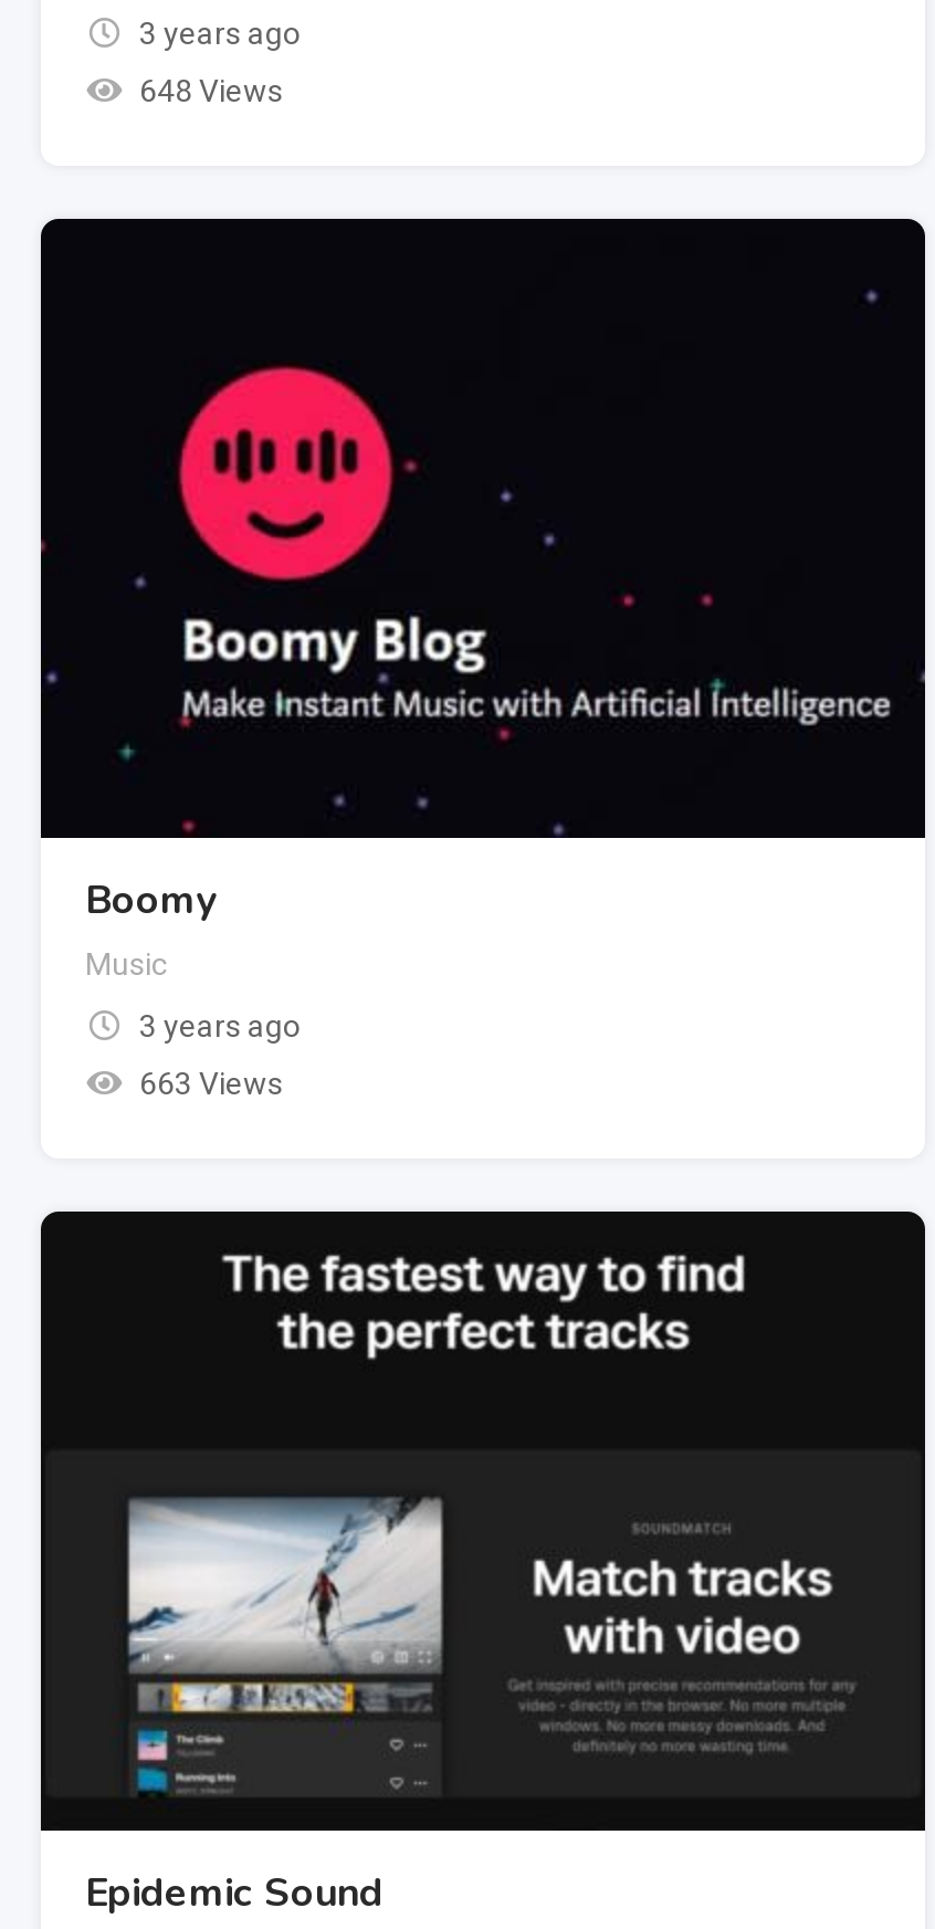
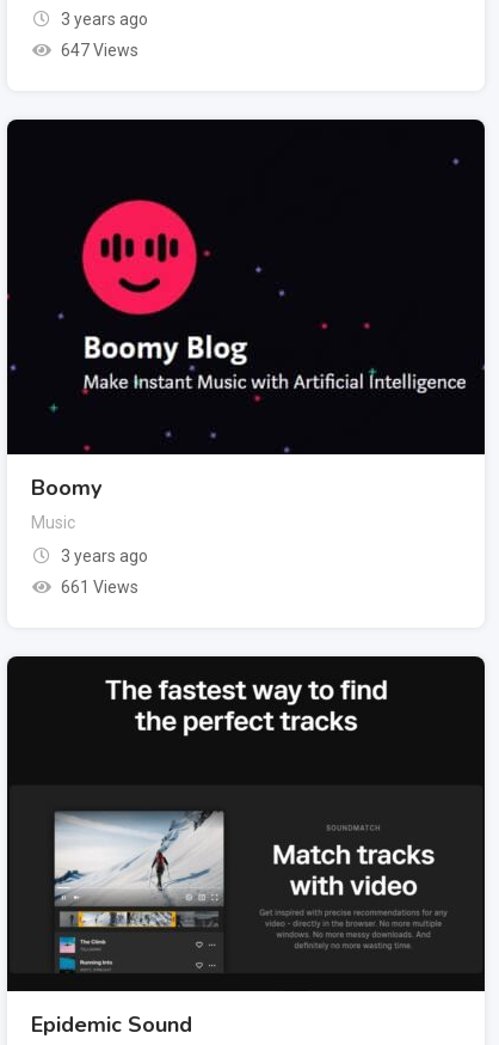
- 648 Views
+ 647 Views

- 663 Views
+ 661 Views
